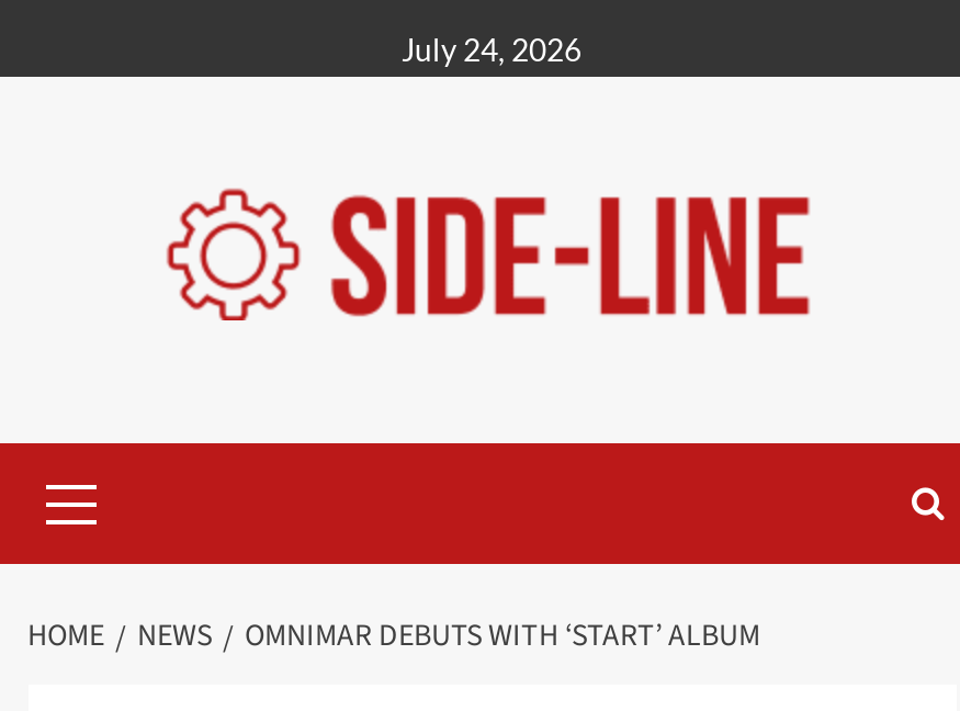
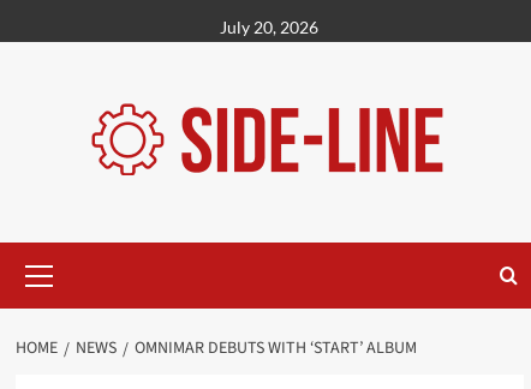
- July 24, 2026
+ July 20, 2026
